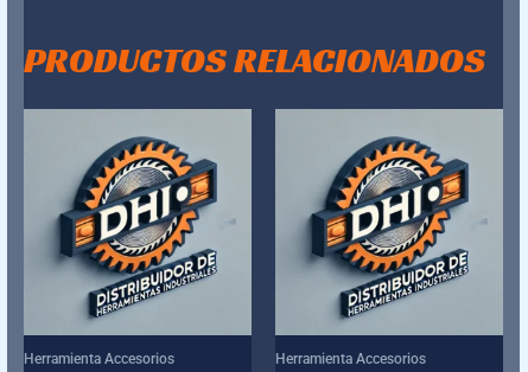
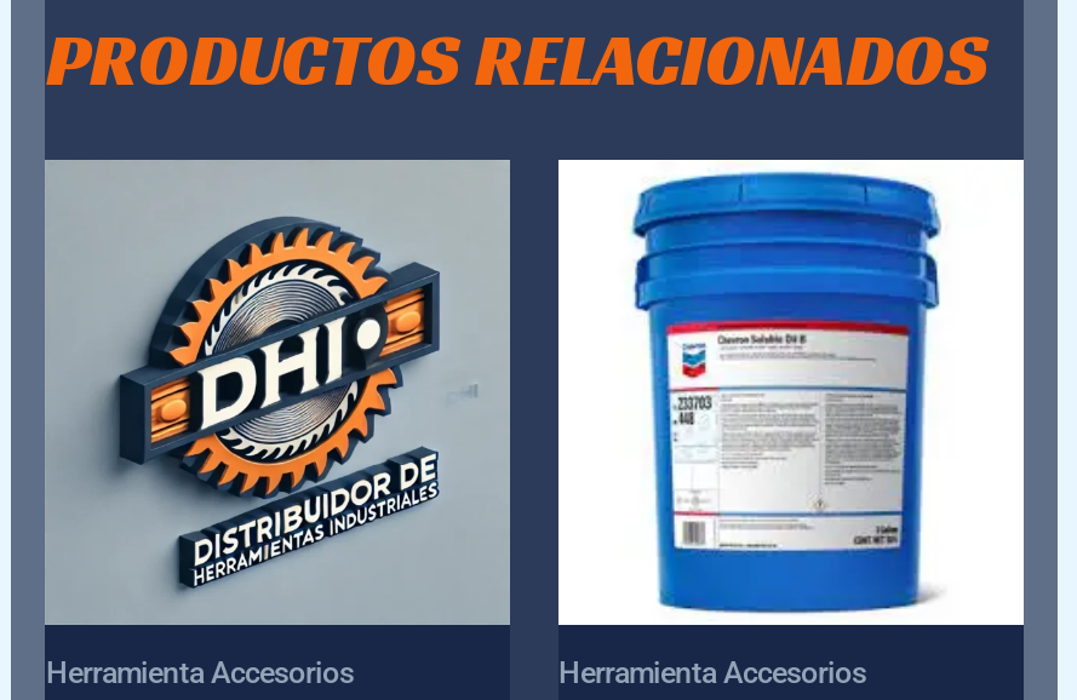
- [image]
+ [image]
